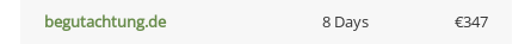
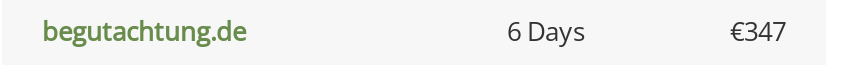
- 8 Days
+ 6 Days
